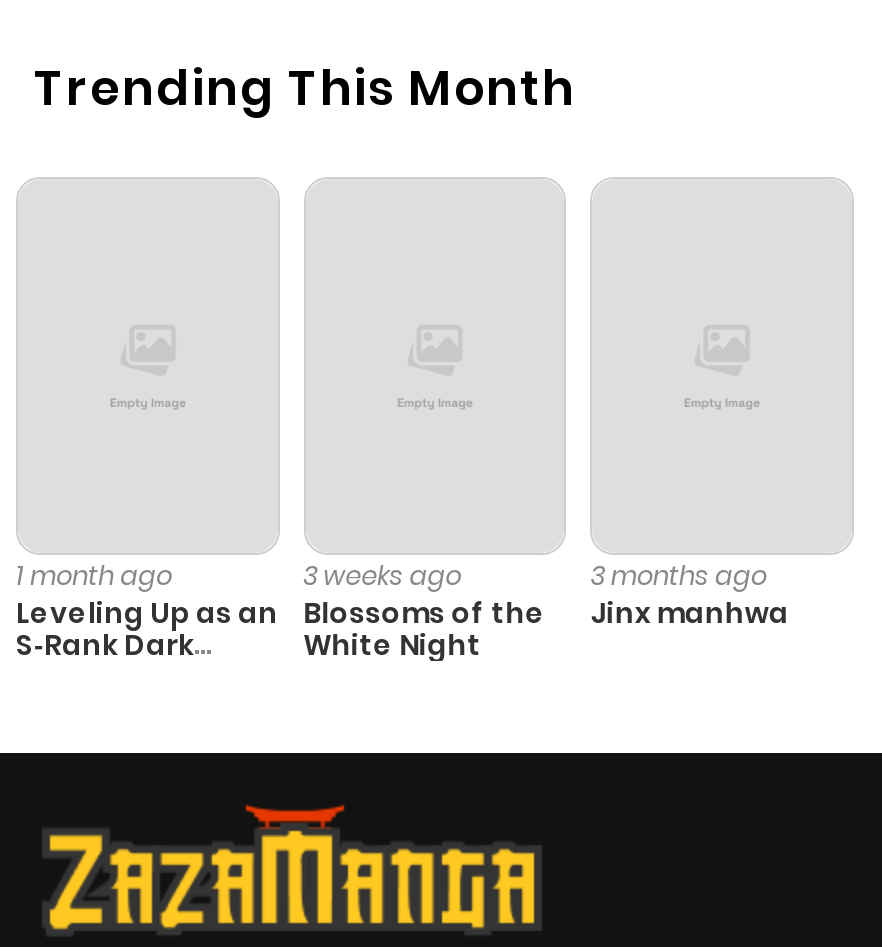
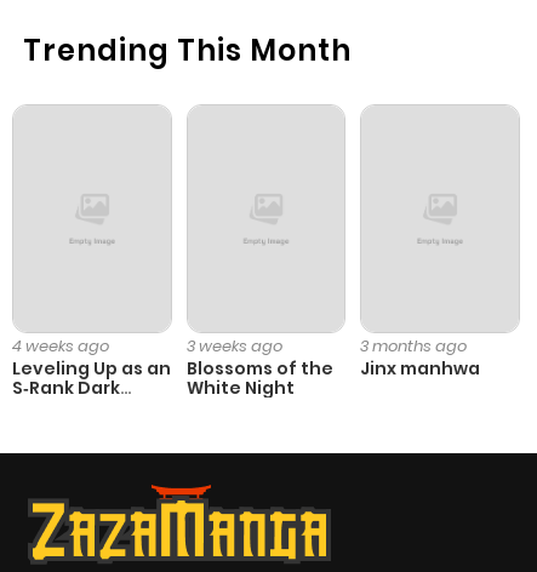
- 1 month ago
+ 4 weeks ago
